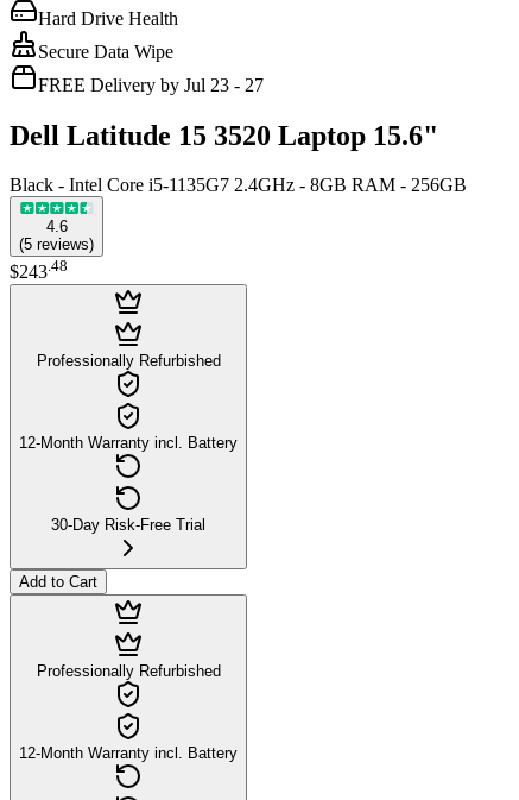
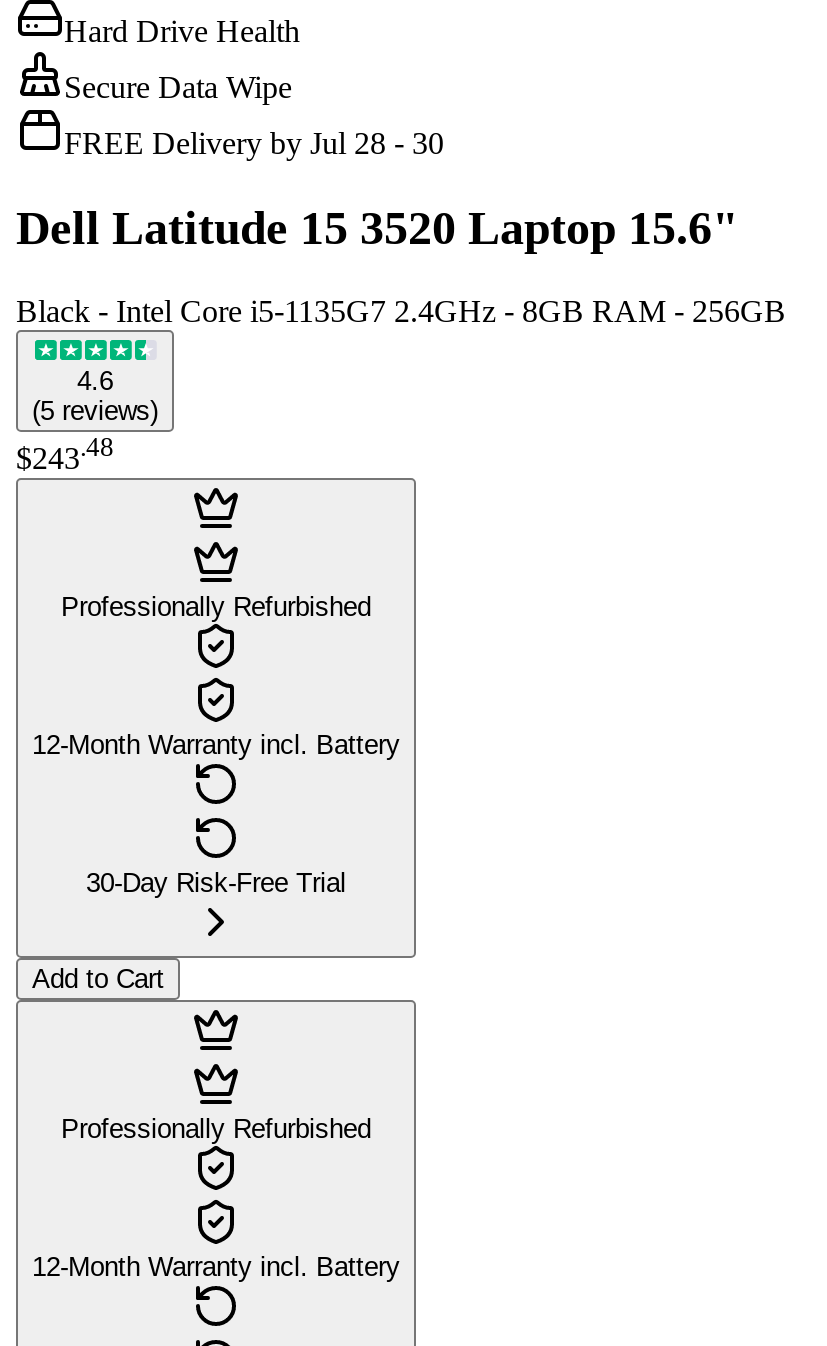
- FREE Delivery by Jul 23 - 27
+ FREE Delivery by Jul 28 - 30
